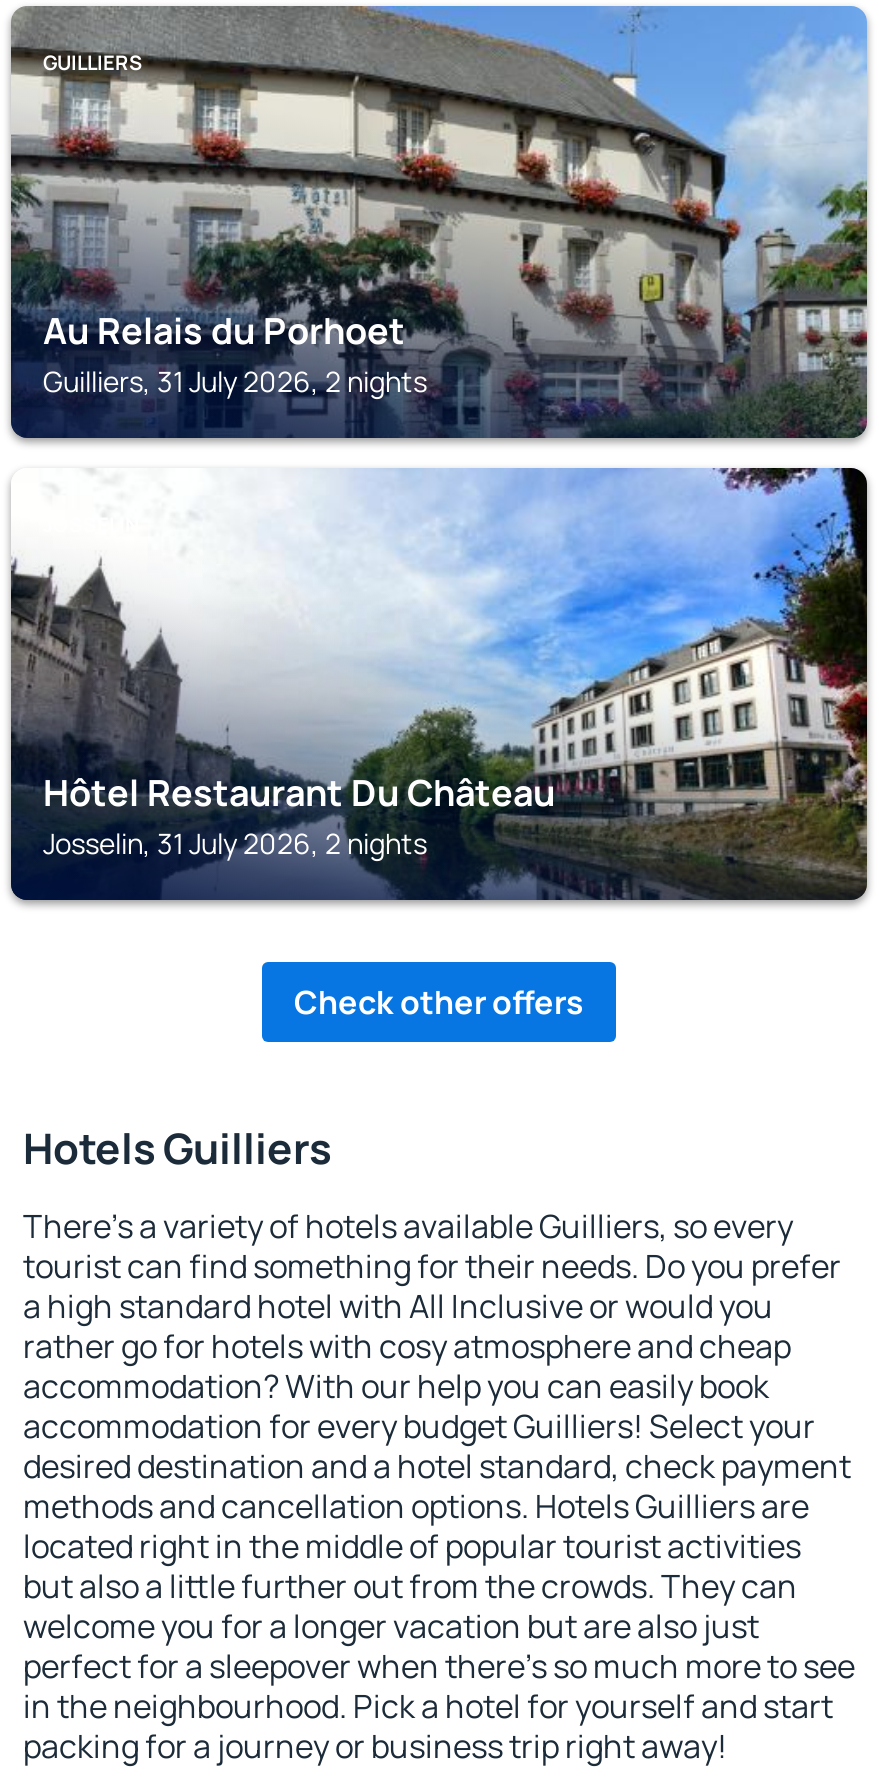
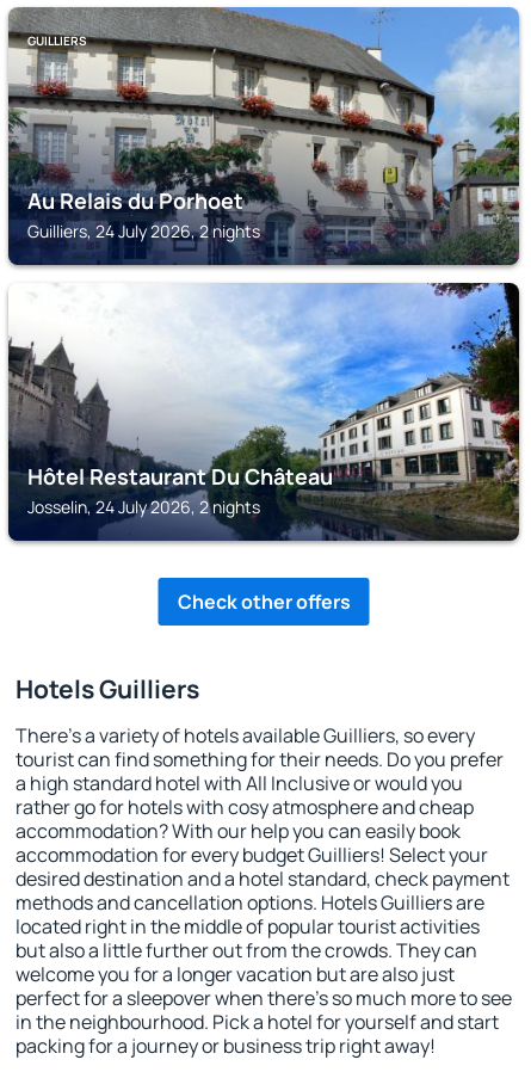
- Guilliers, 31 July 2026, 2 nights
+ Guilliers, 24 July 2026, 2 nights

- Josselin, 31 July 2026, 2 nights
+ Josselin, 24 July 2026, 2 nights
